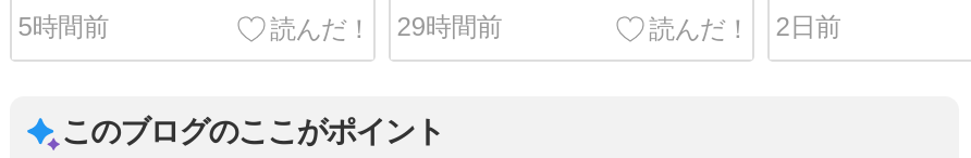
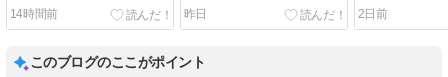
- 5時間前
+ 14時間前

- 29時間前
+ 昨日
